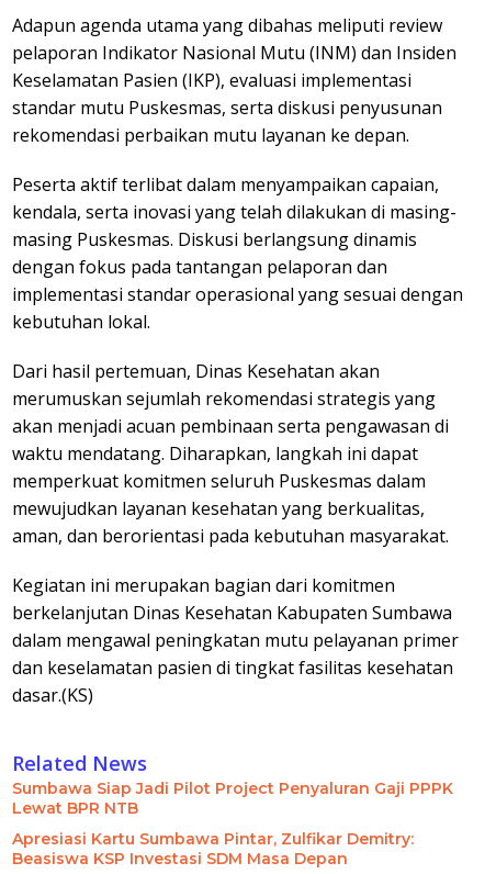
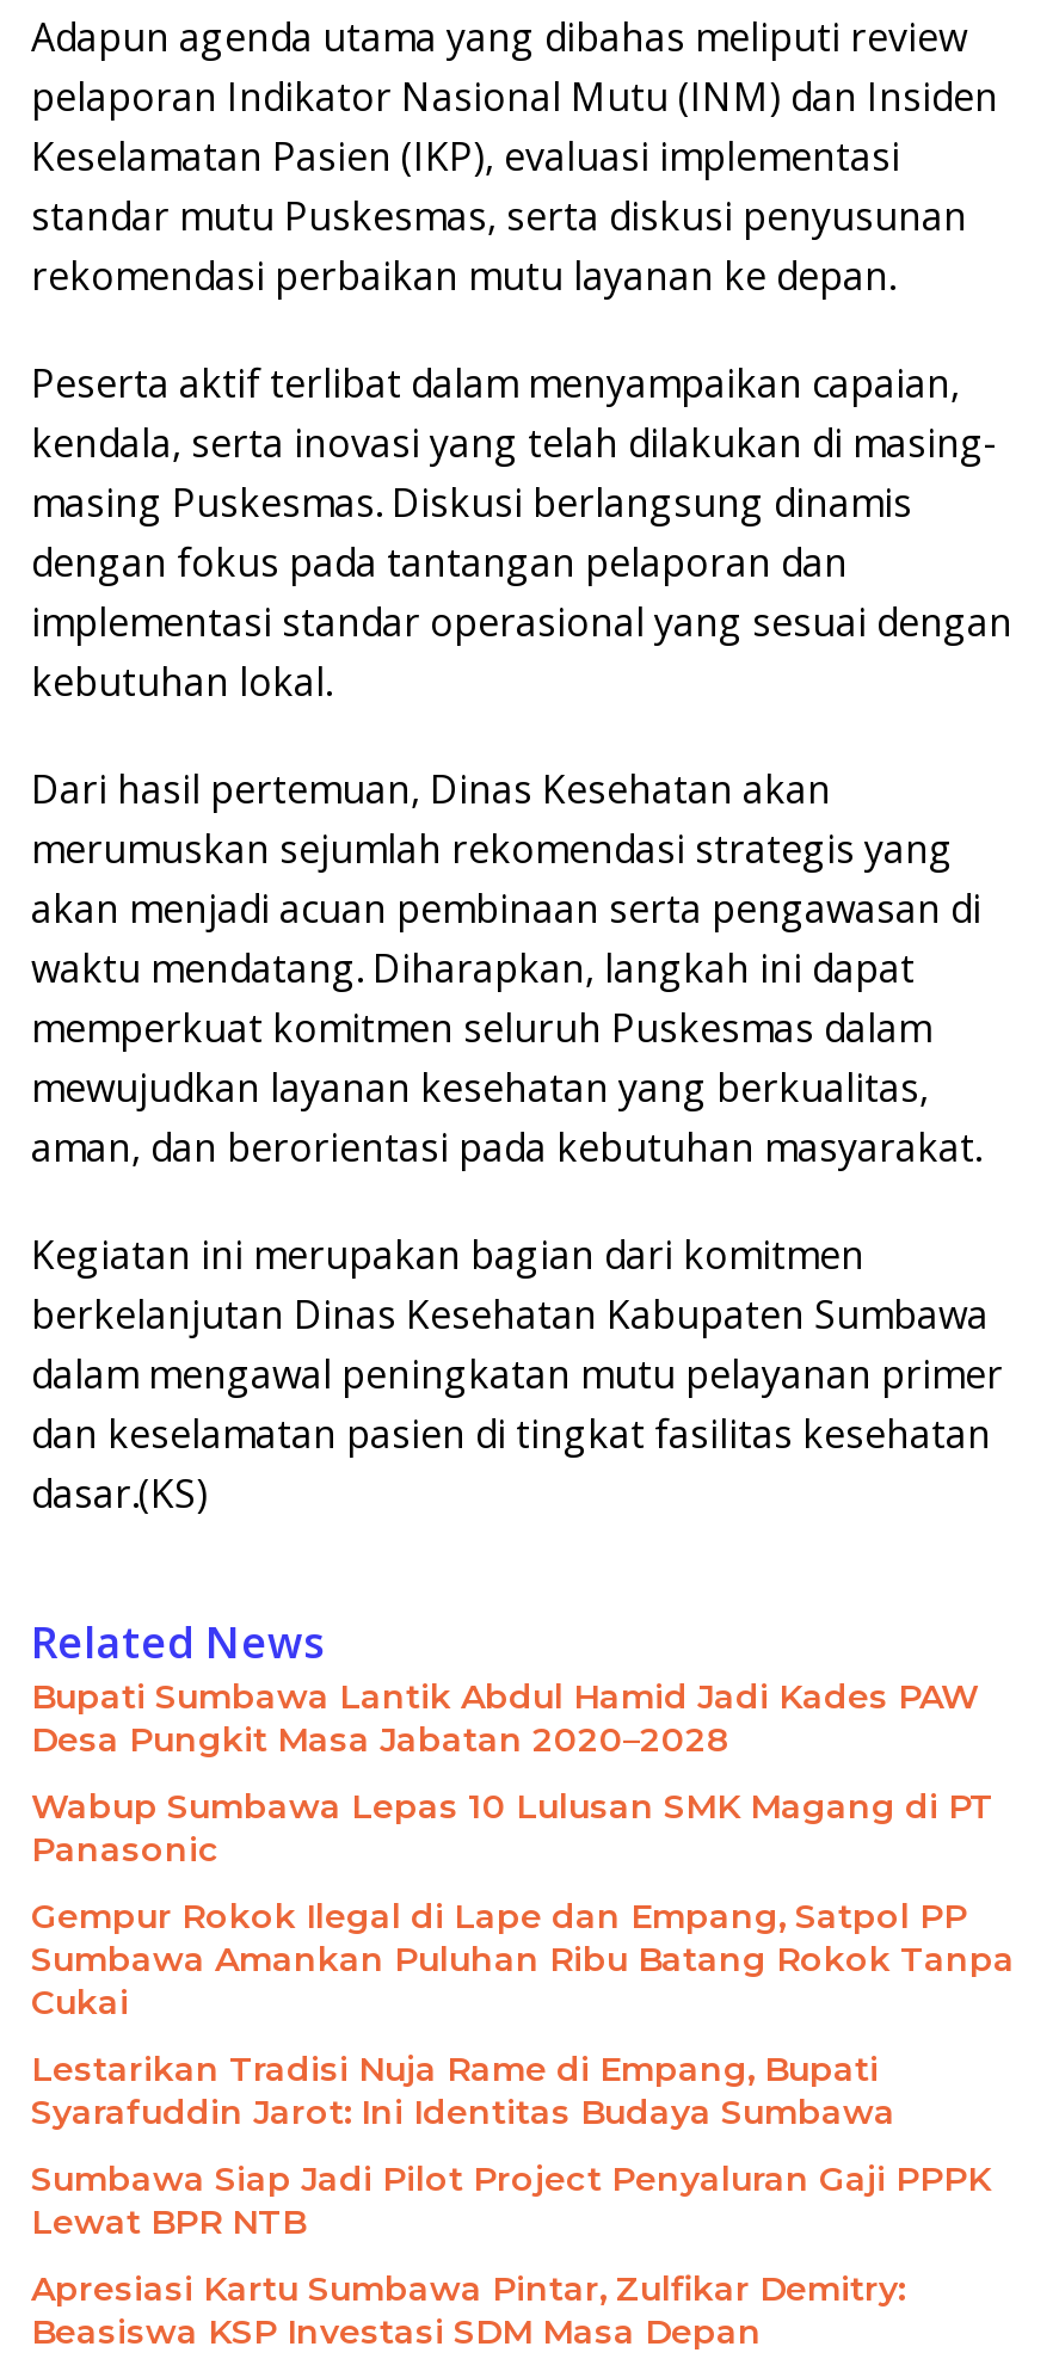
+ Bupati Sumbawa Lantik Abdul Hamid Jadi Kades PAW
+ Desa Pungkit Masa Jabatan 2020–2028
+ Wabup Sumbawa Lepas 10 Lulusan SMK Magang di PT
+ Panasonic
+ Gempur Rokok Ilegal di Lape dan Empang, Satpol PP
+ Sumbawa Amankan Puluhan Ribu Batang Rokok Tanpa
+ Cukai
+ Lestarikan Tradisi Nuja Rame di Empang, Bupati
+ Syarafuddin Jarot: Ini Identitas Budaya Sumbawa
